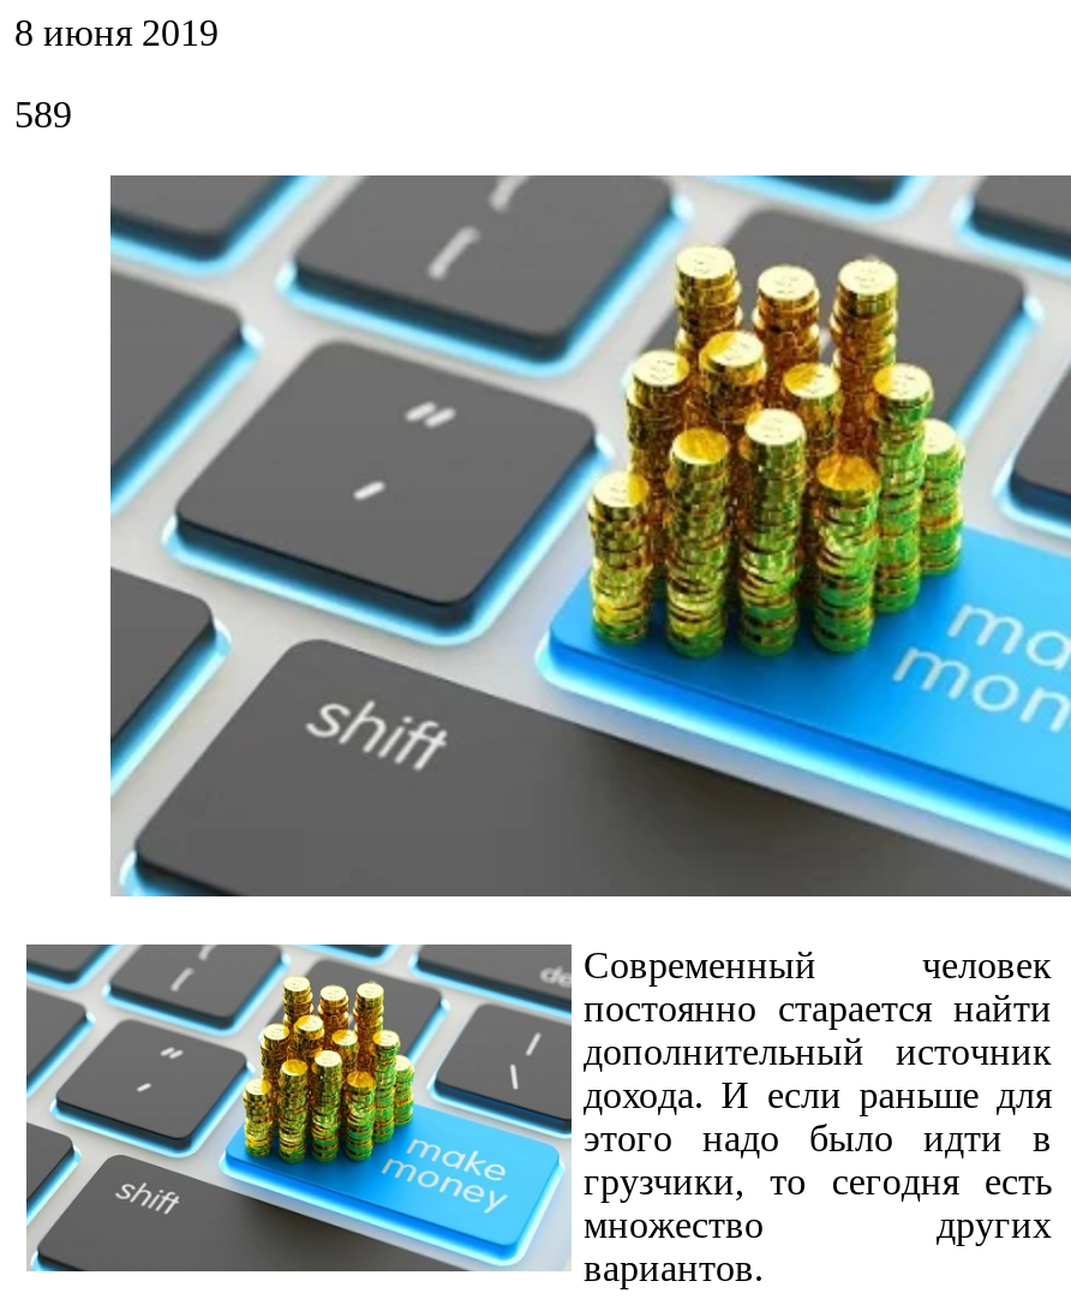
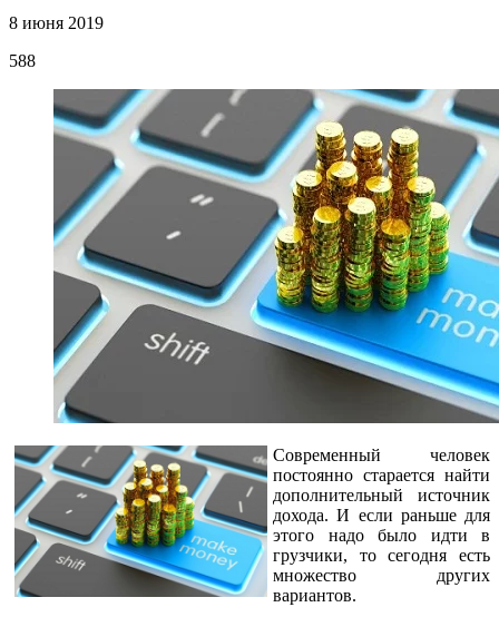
- 589
+ 588
